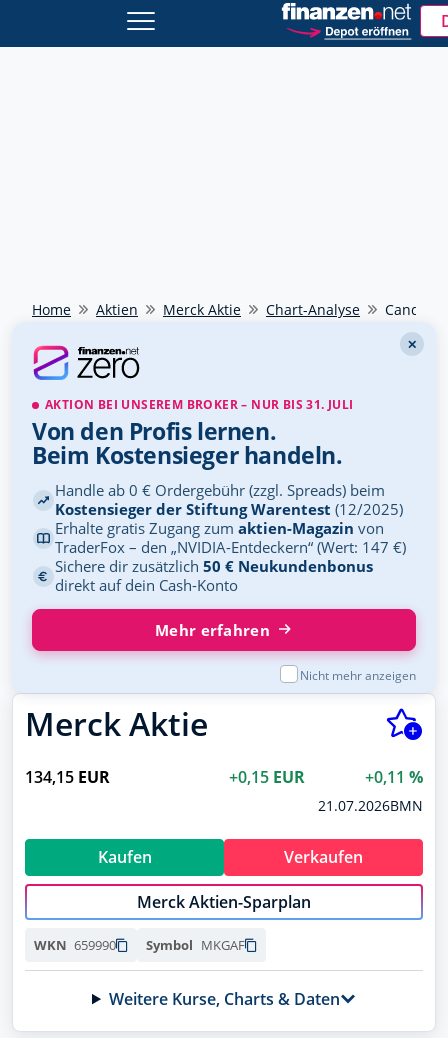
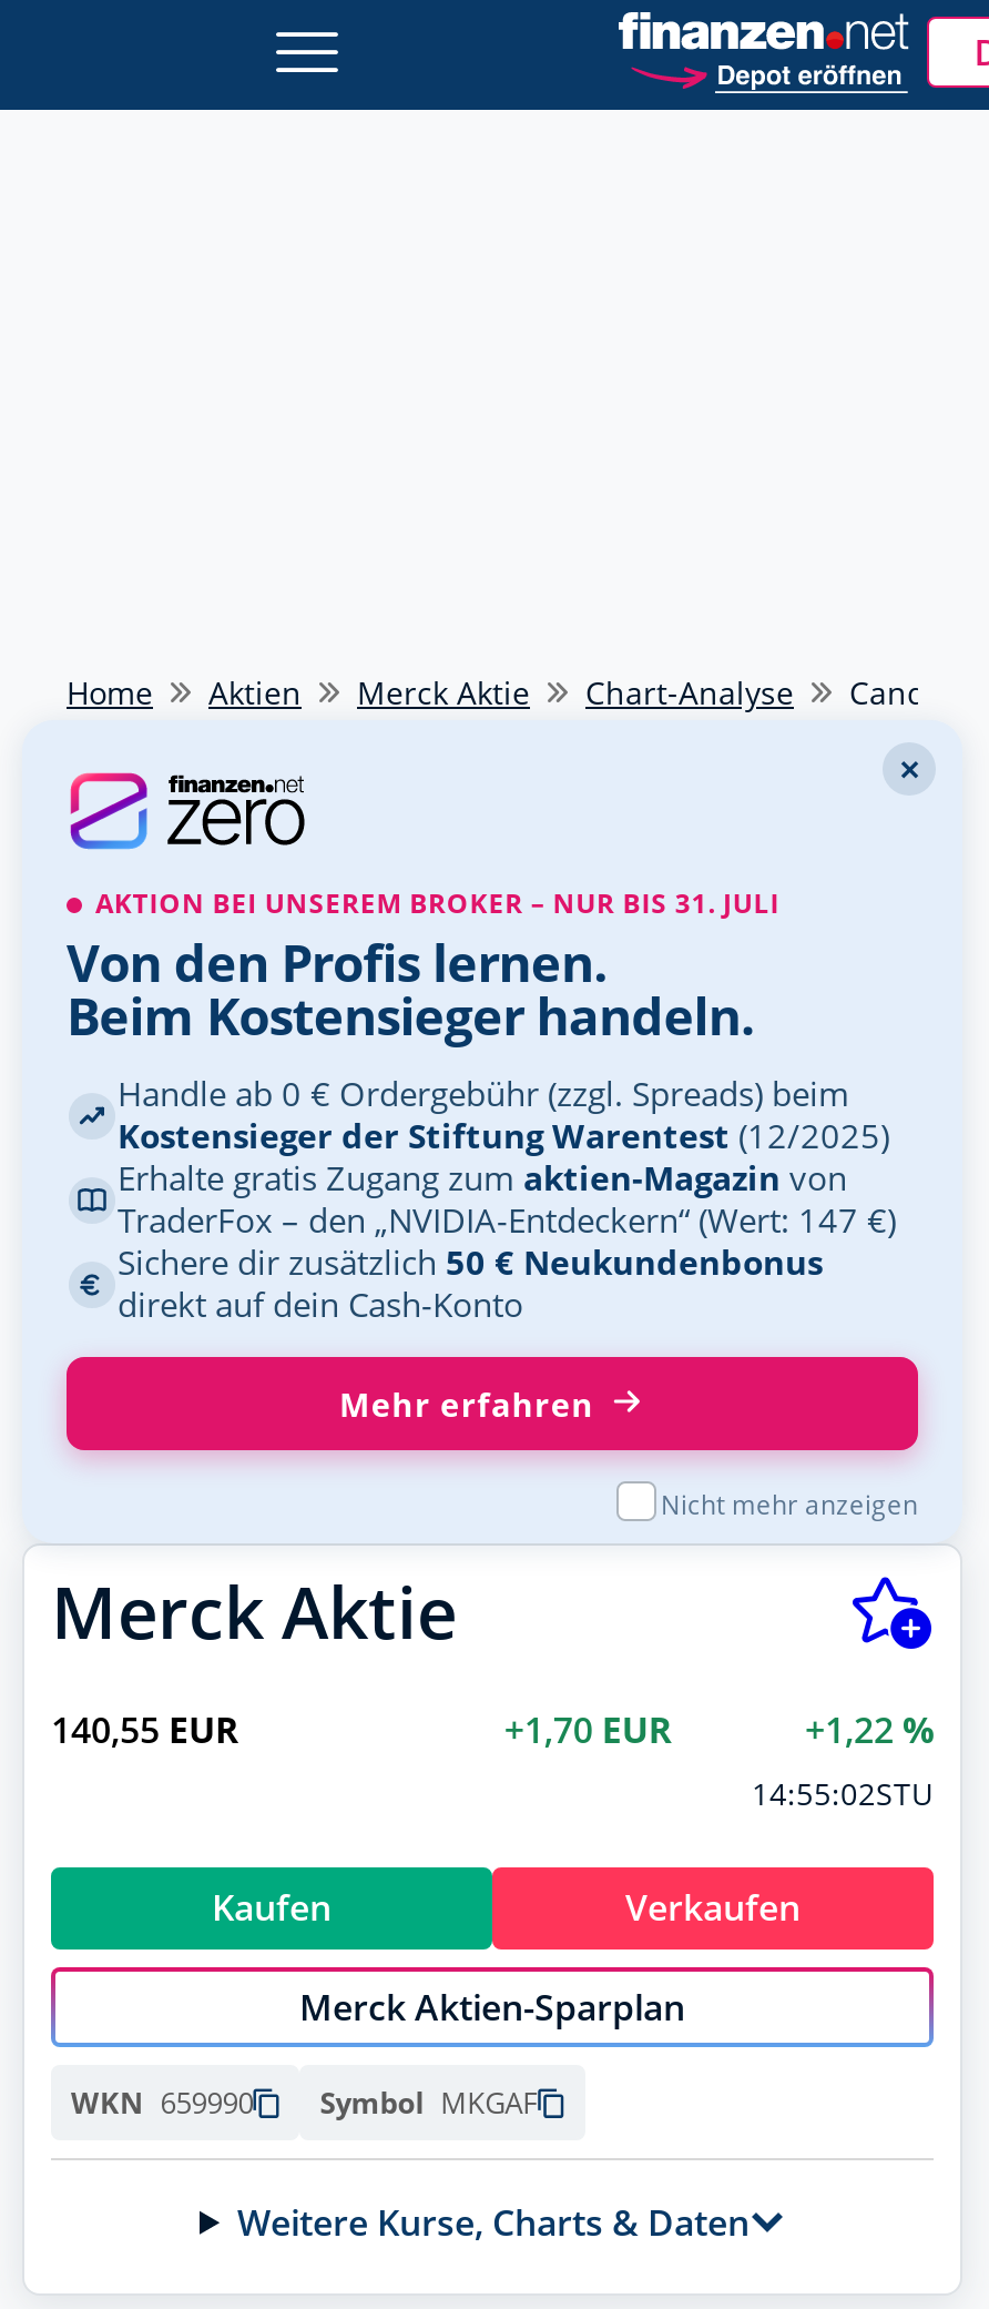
- 134,15 EUR
- +0,15 EUR
- +0,11 %
- 21.07.2026BMN
+ 140,55 EUR
+ +1,70 EUR
+ +1,22 %
+ 14:55:02STU
